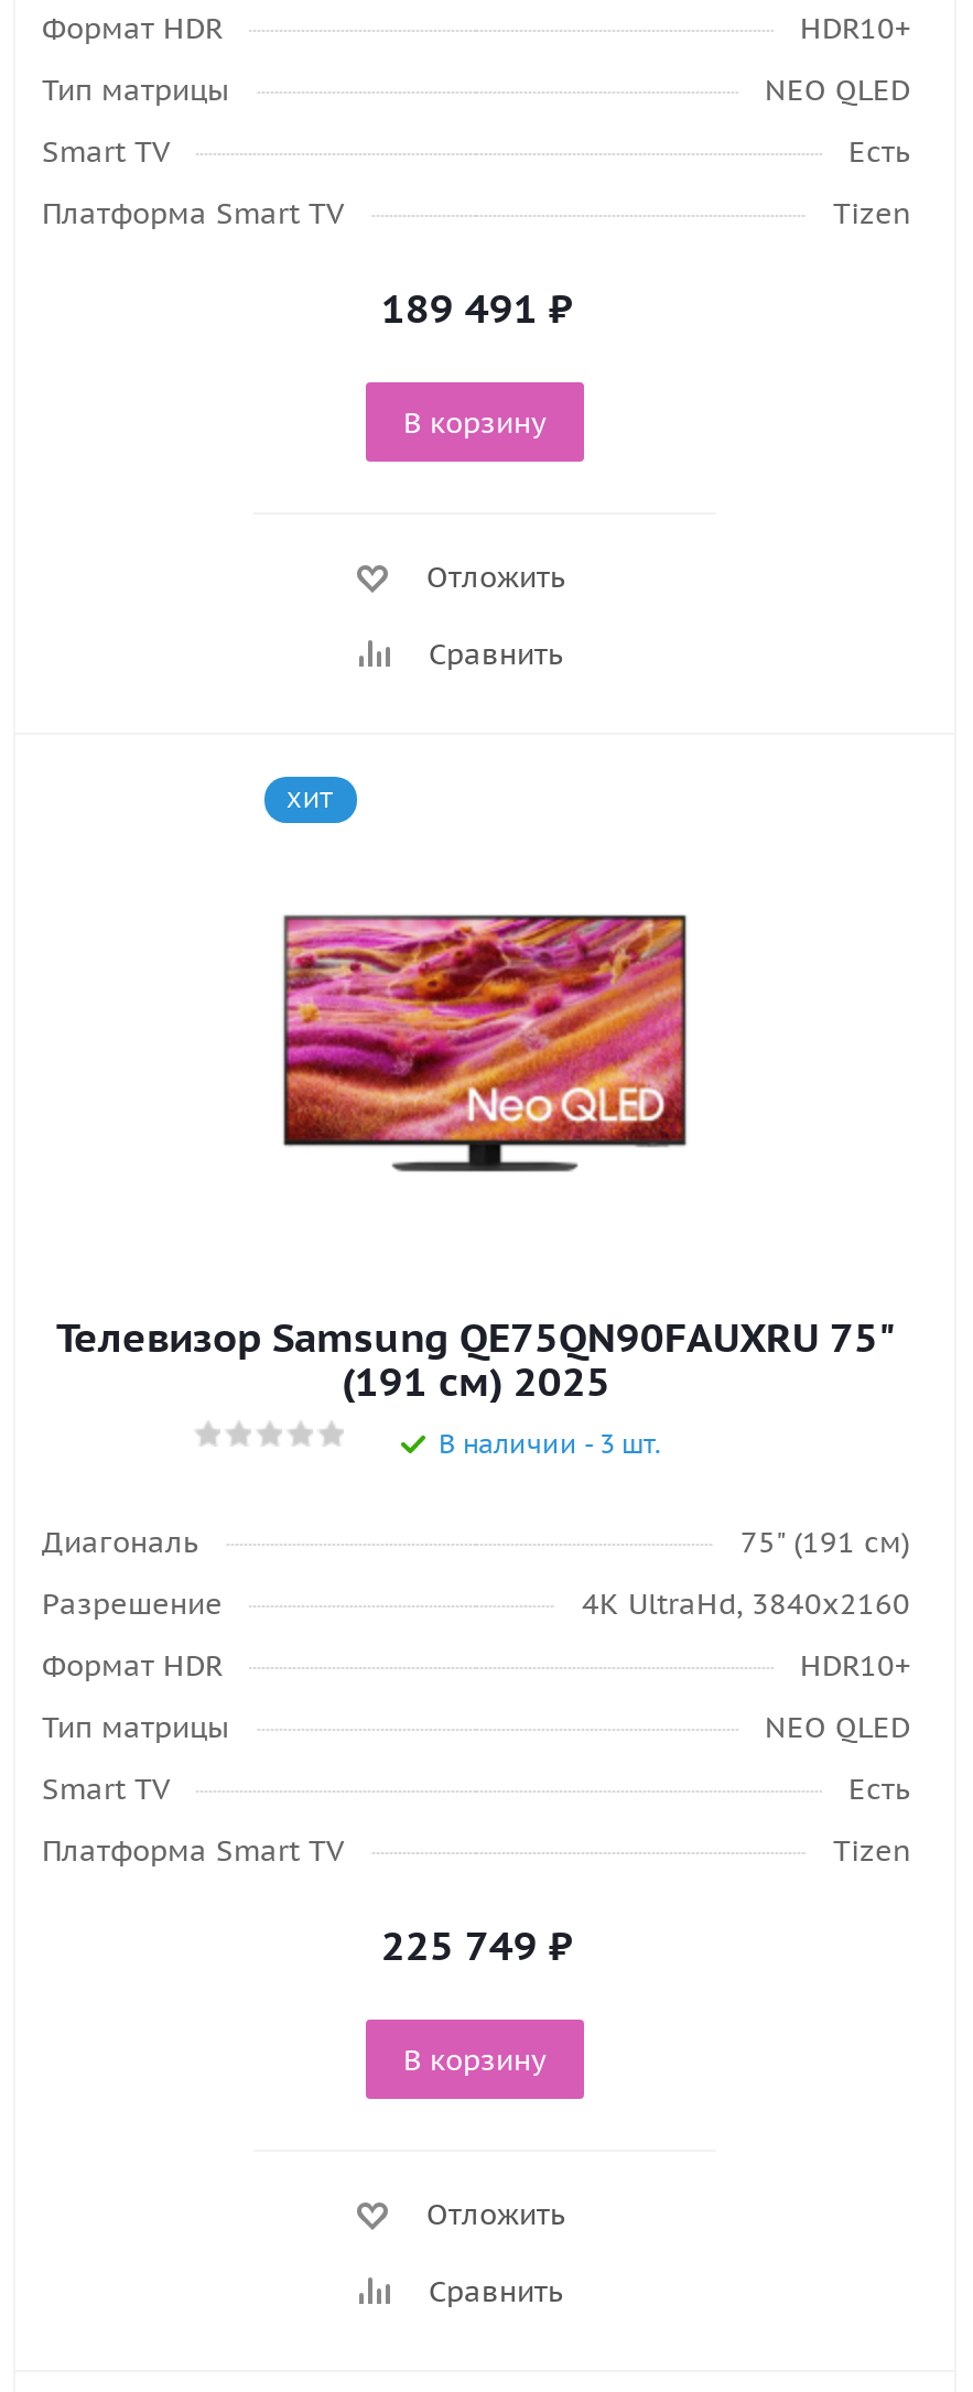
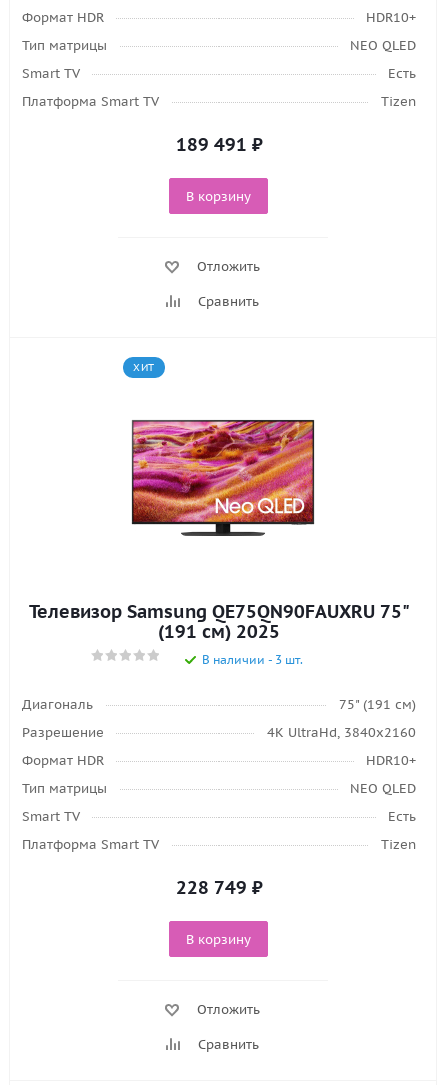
- 225 749 ₽
+ 228 749 ₽
